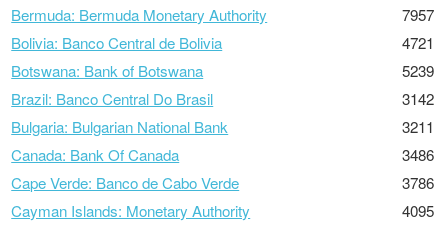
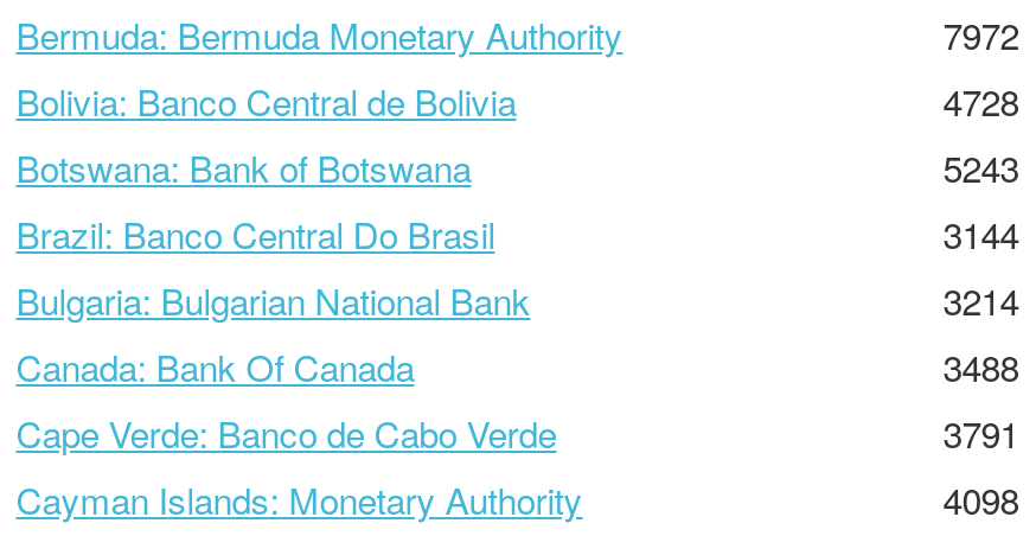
- 7957
+ 7972

- 4721
+ 4728

- 5239
+ 5243

- 3142
+ 3144

- 3211
+ 3214

- 3486
+ 3488

- 3786
+ 3791

- 4095
+ 4098
